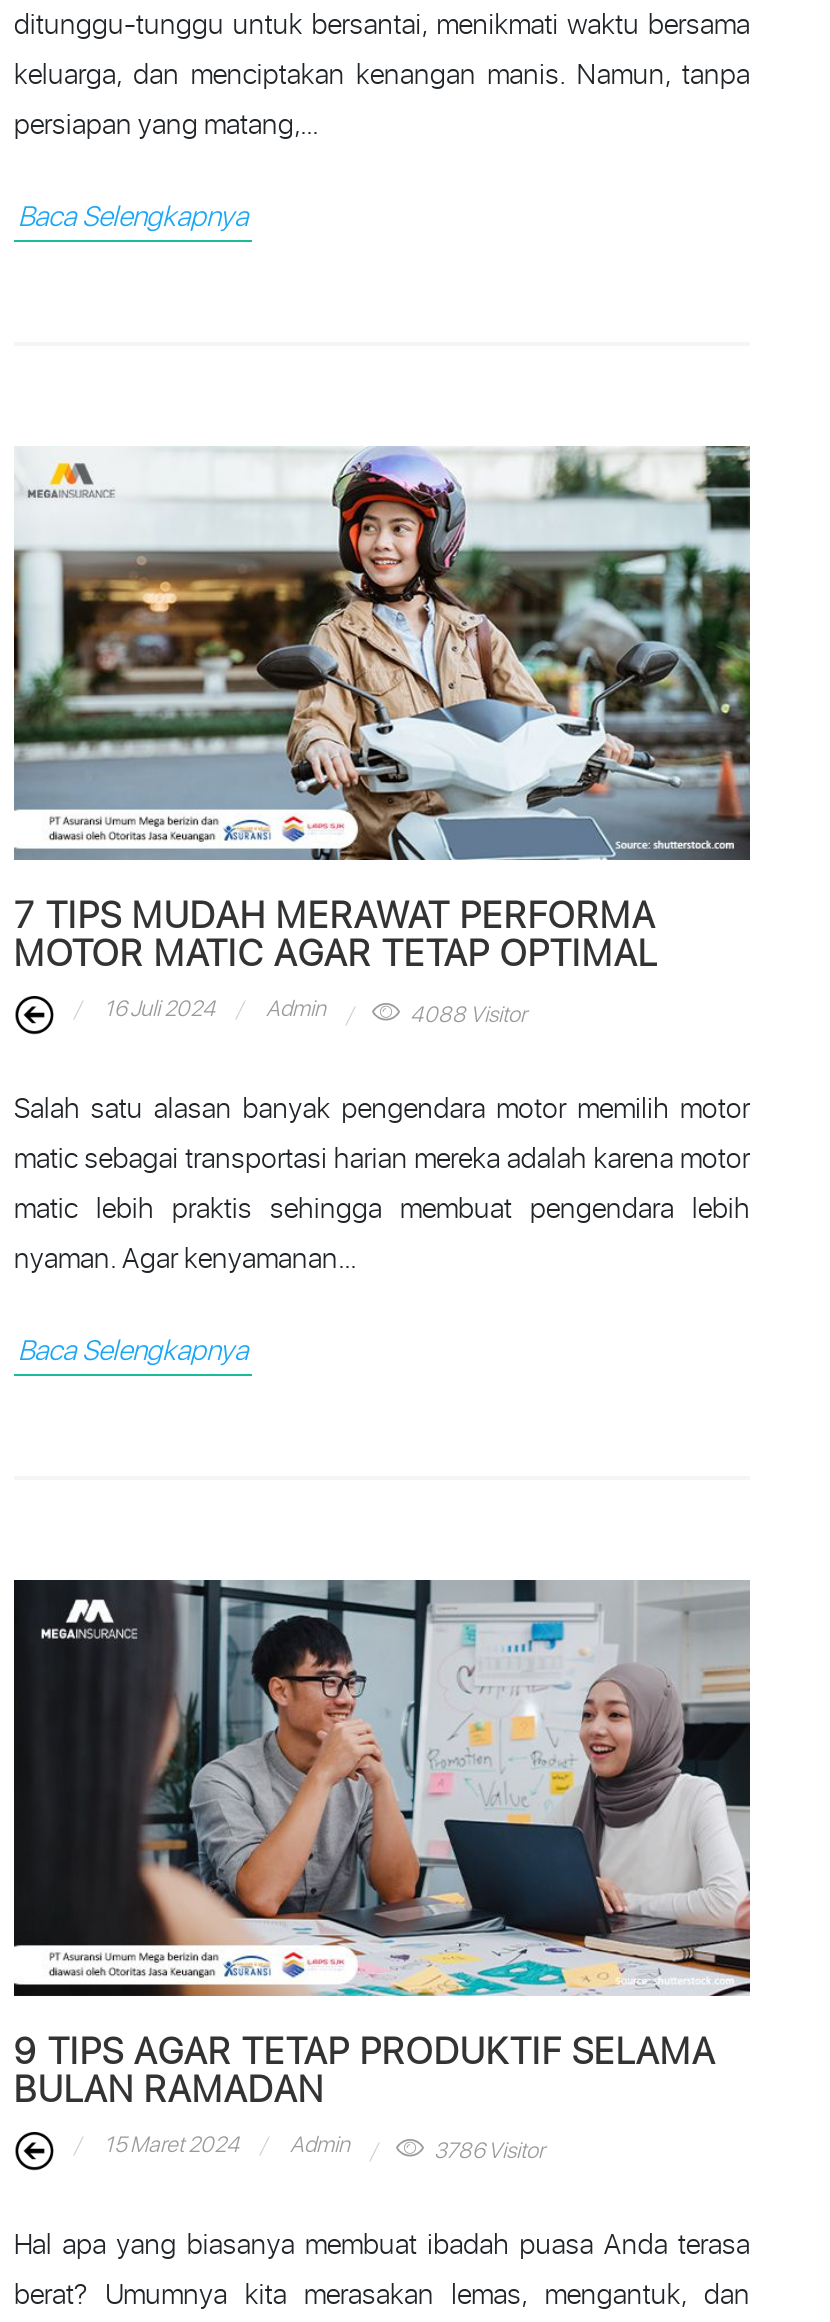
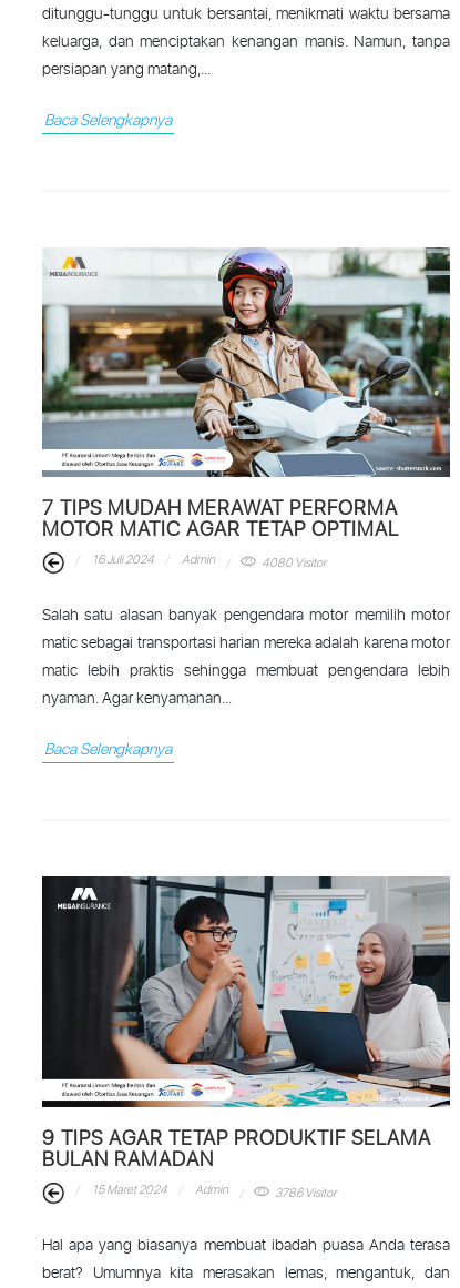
- 4088 Visitor
+ 4080 Visitor
